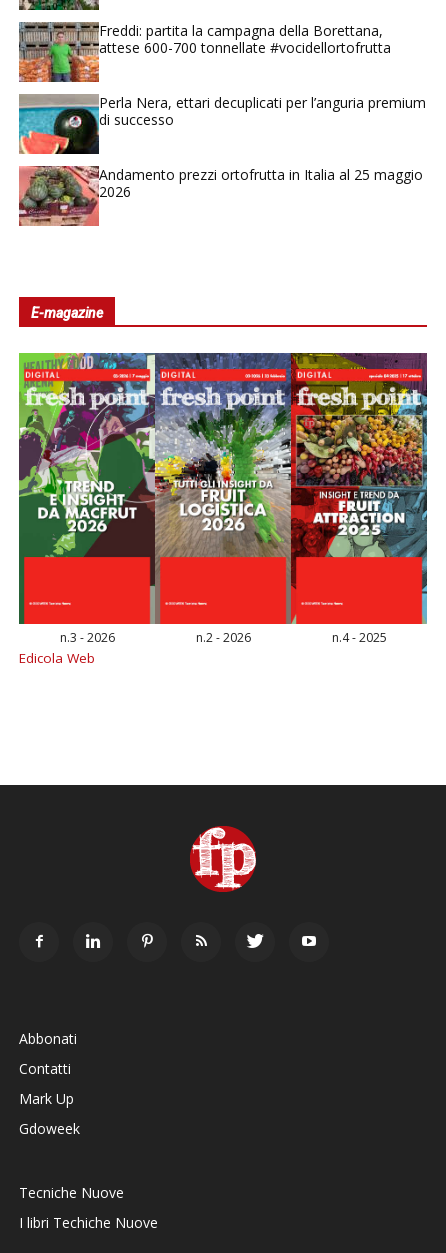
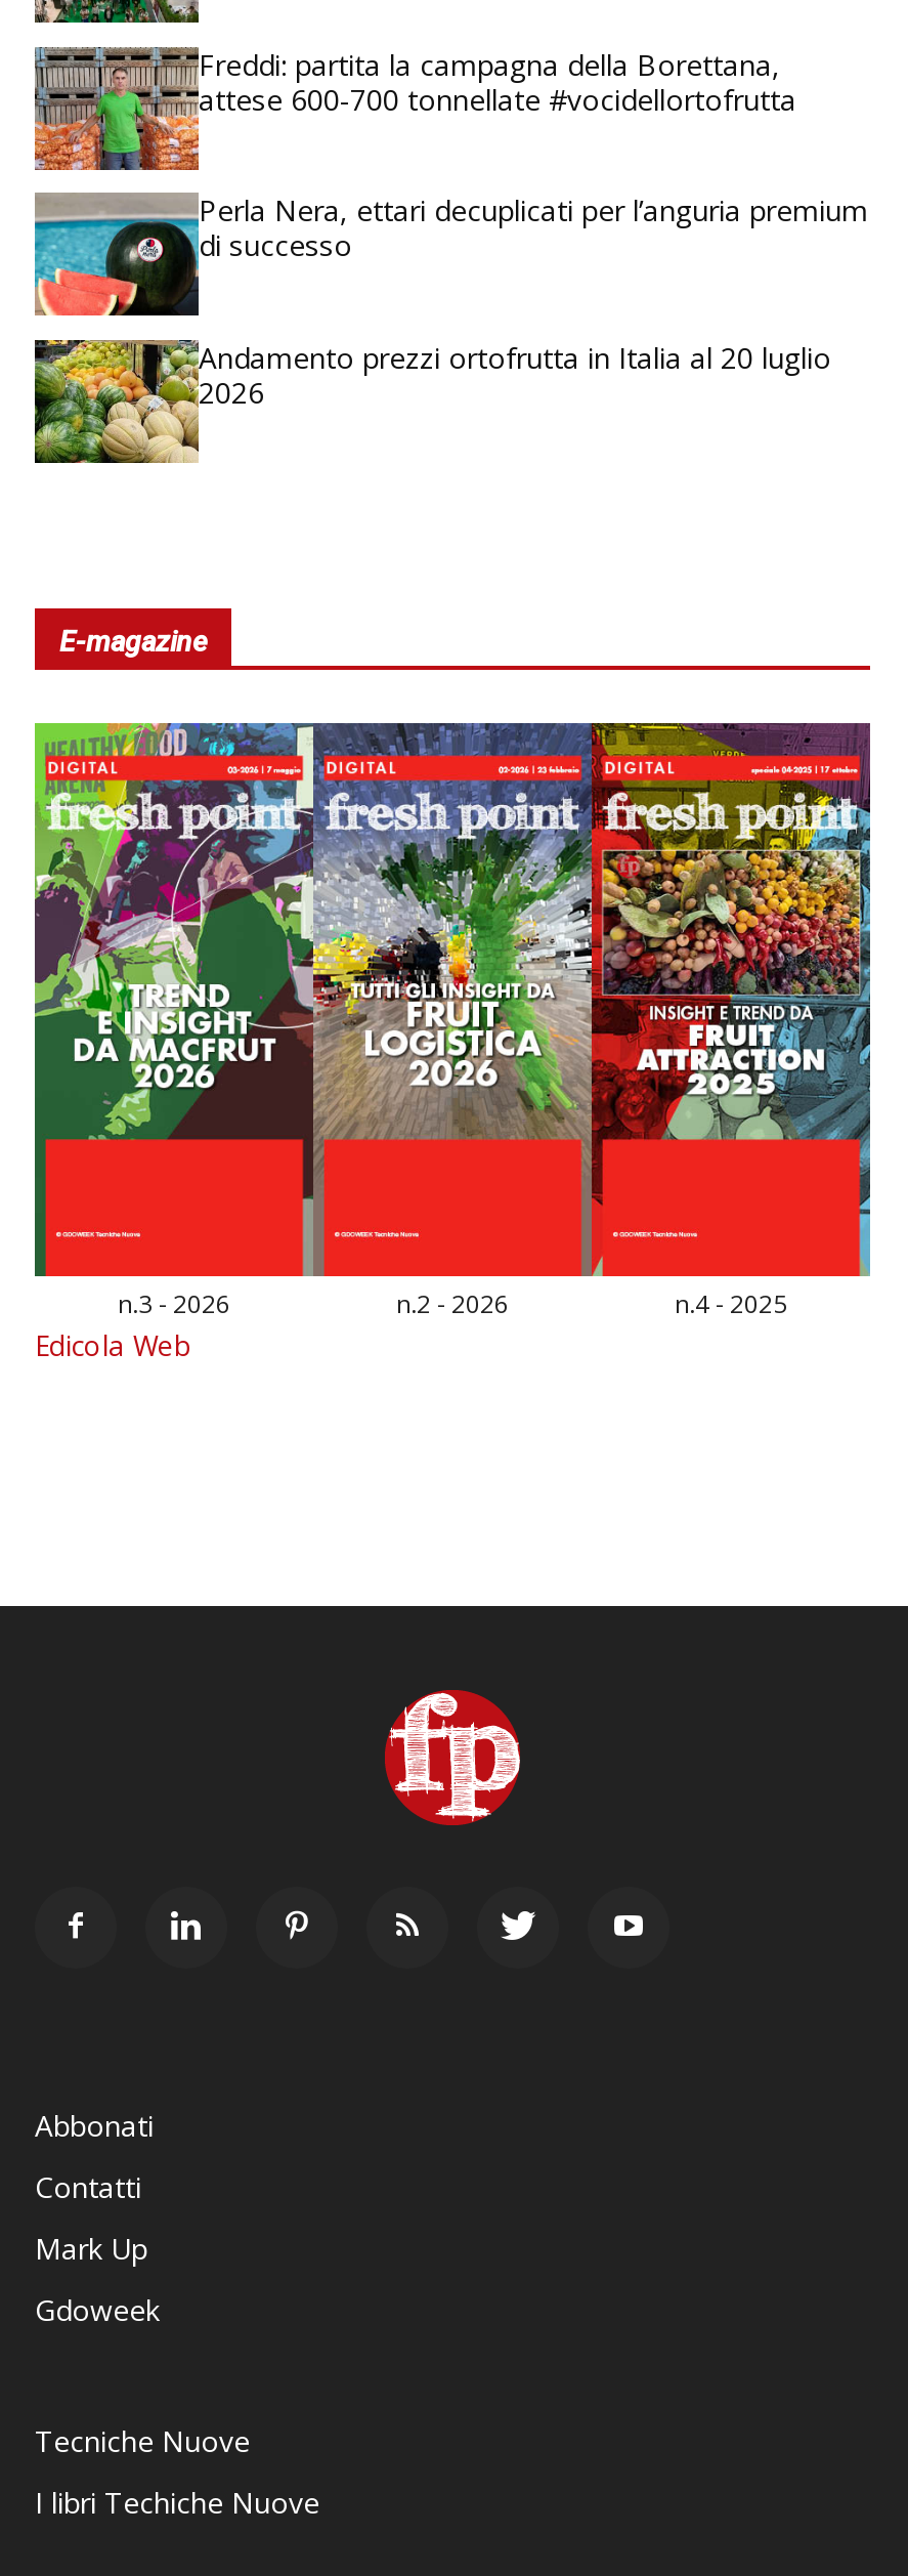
- [image]
- Andamento prezzi ortofrutta in Italia al 25 maggio
+ [image]
+ Andamento prezzi ortofrutta in Italia al 20 luglio
